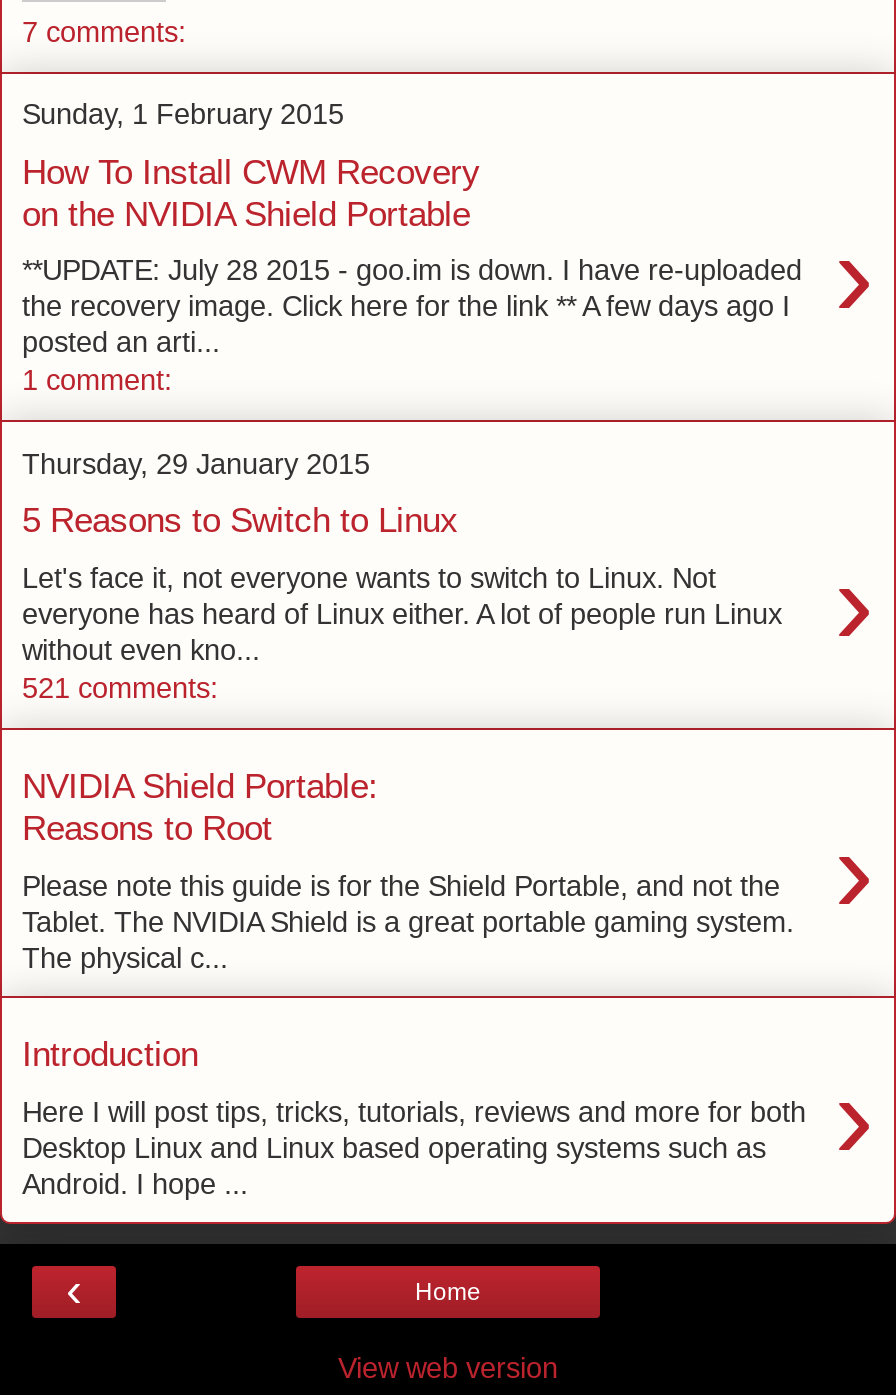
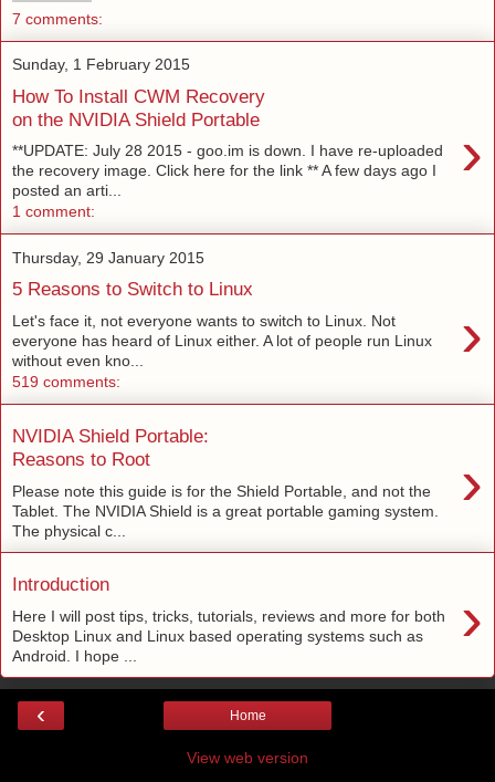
- 521 comments:
+ 519 comments:
